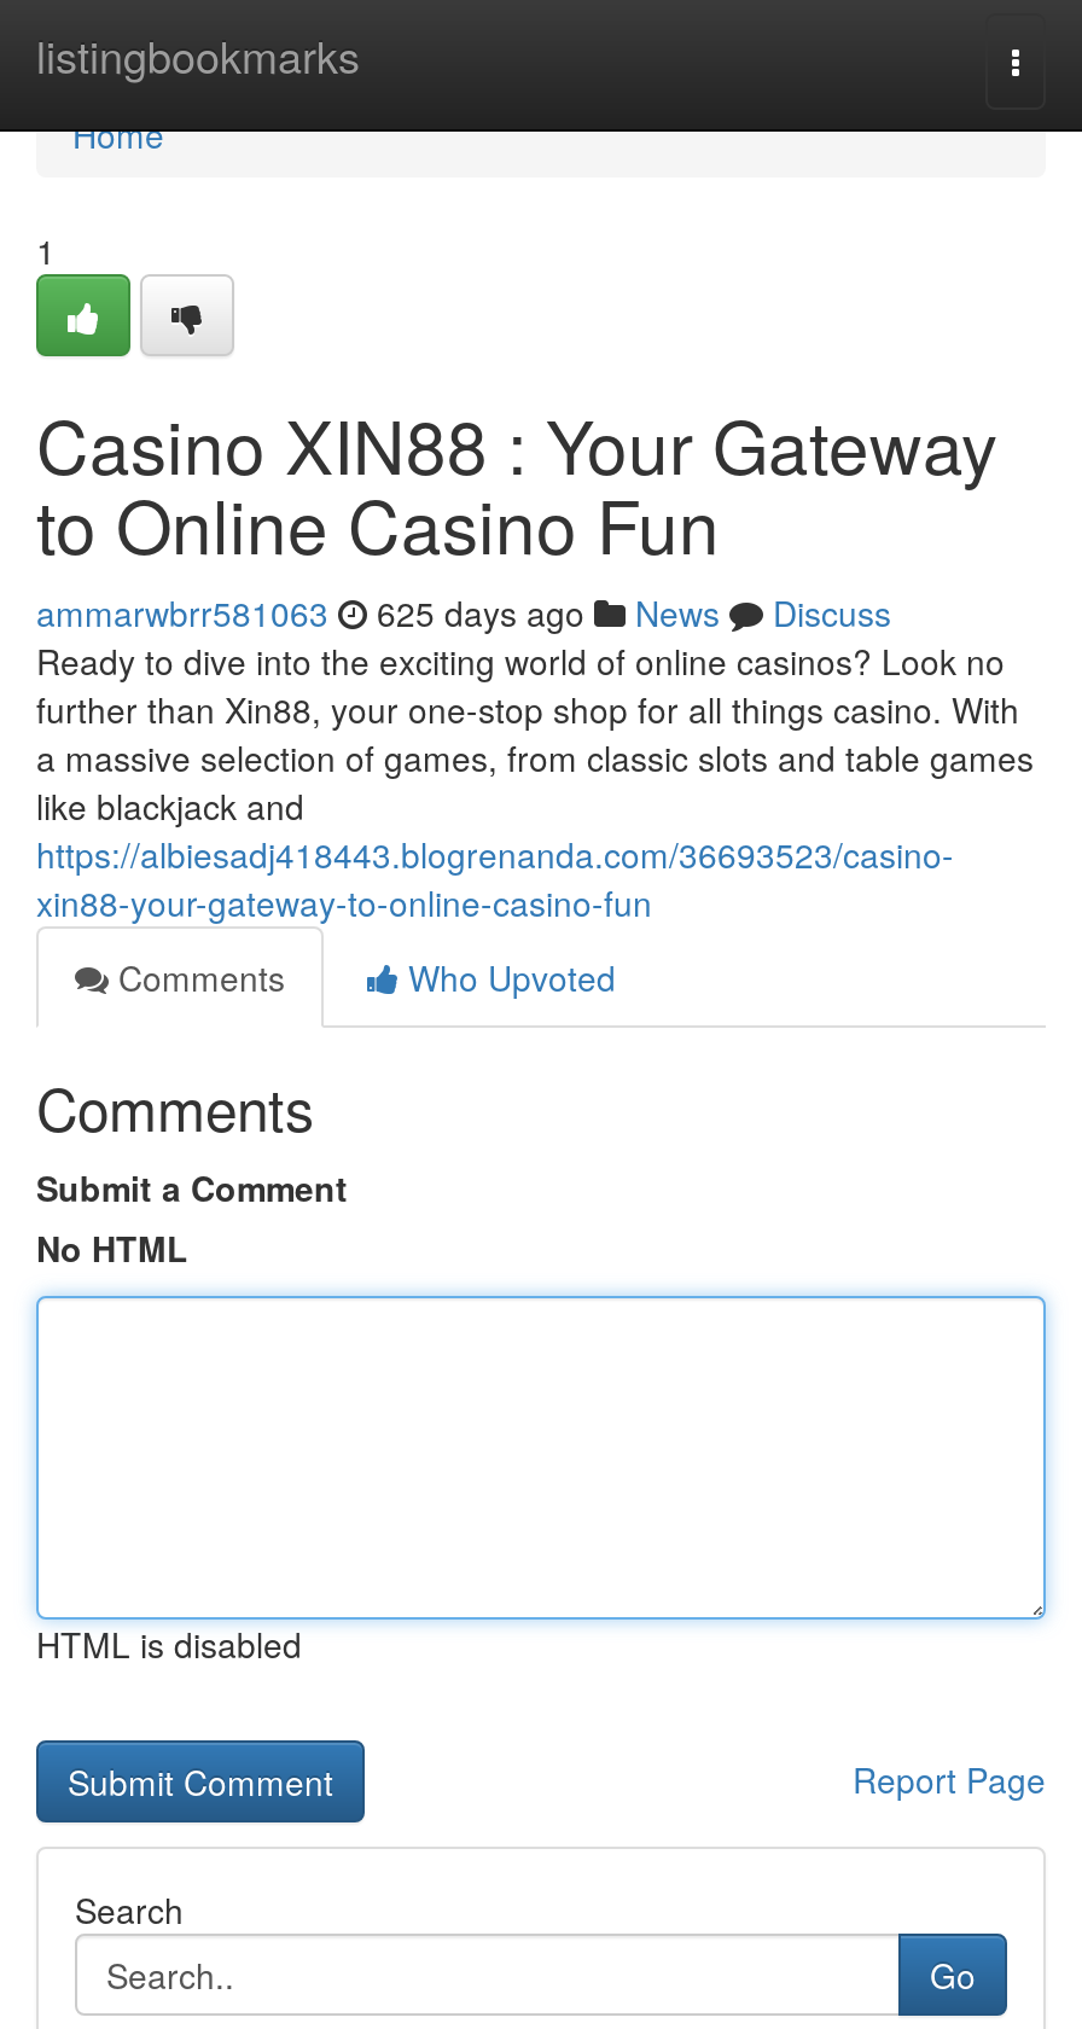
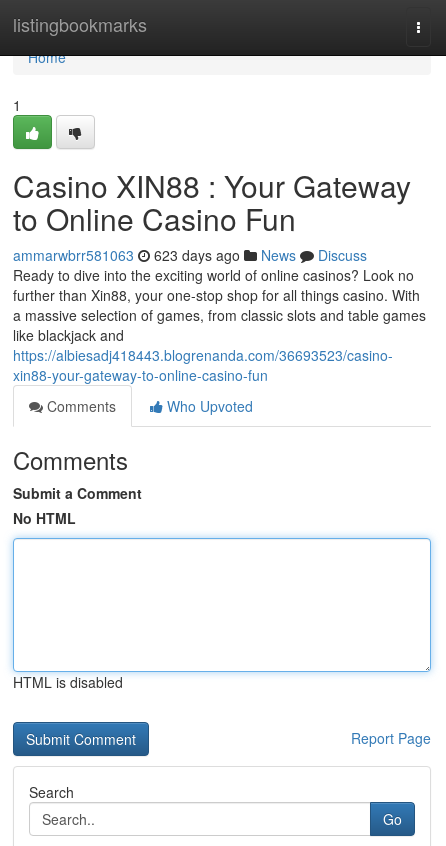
- ammarwbrr581063 625 days ago News Discuss
+ ammarwbrr581063 623 days ago News Discuss
